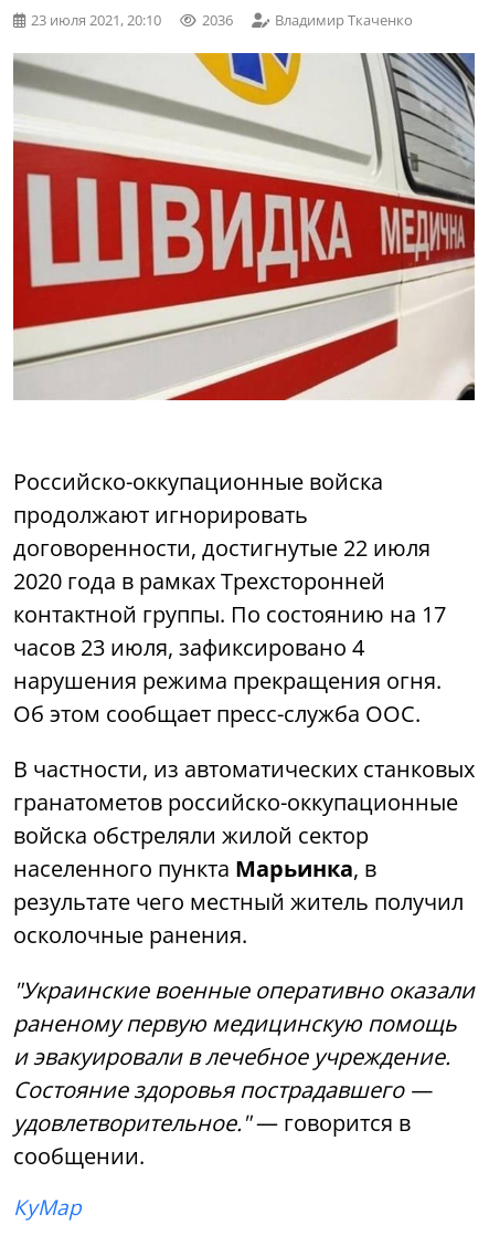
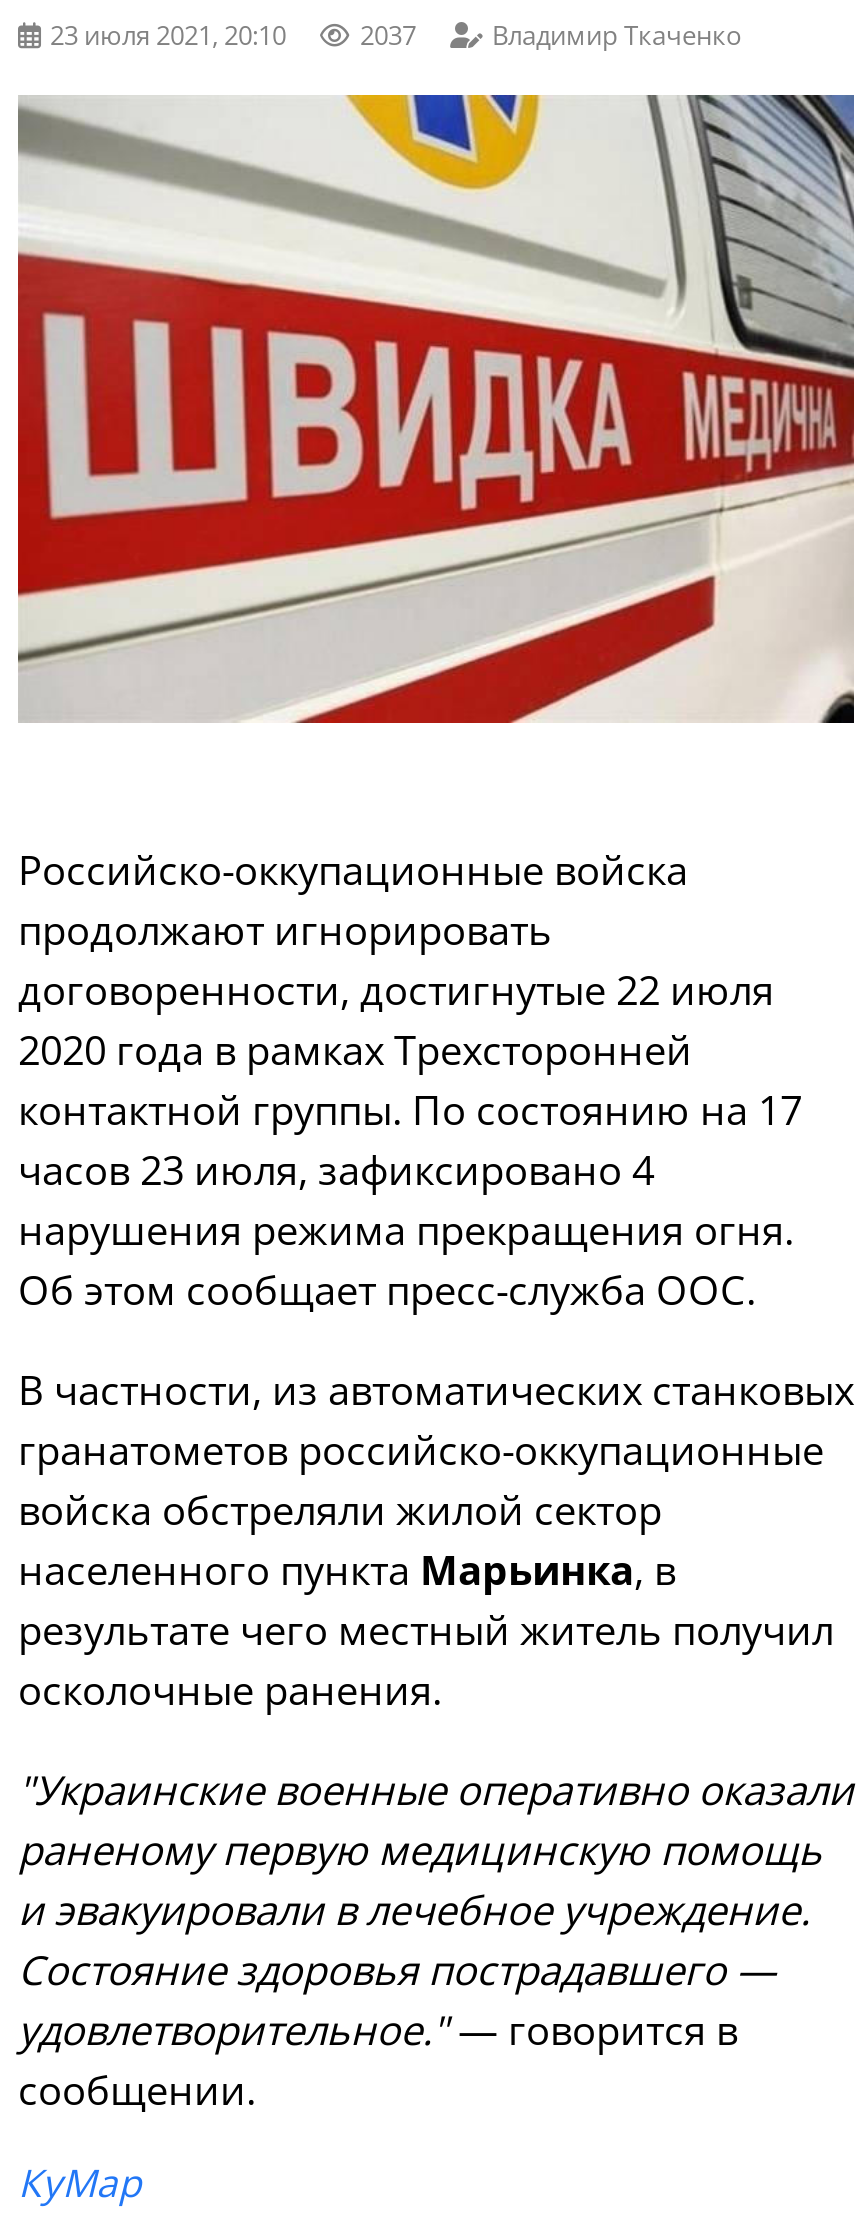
- 2036
+ 2037
